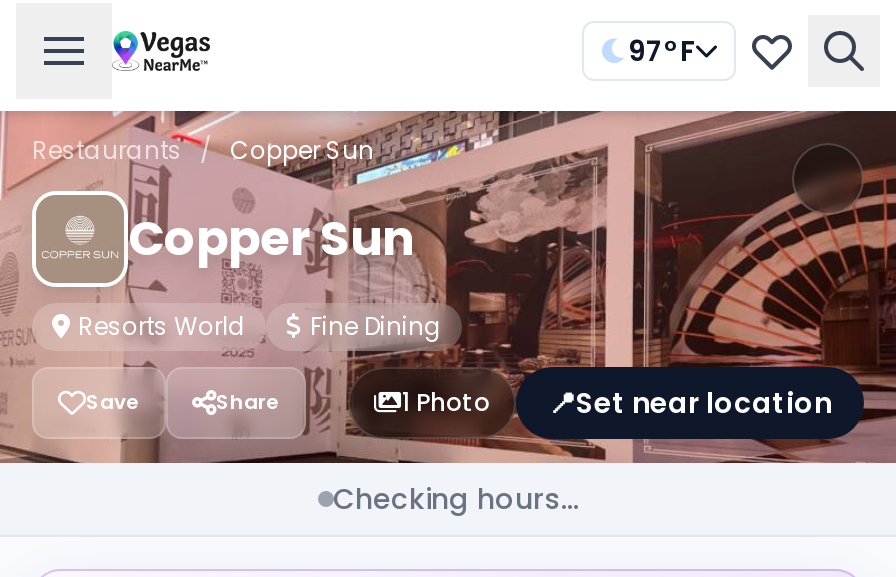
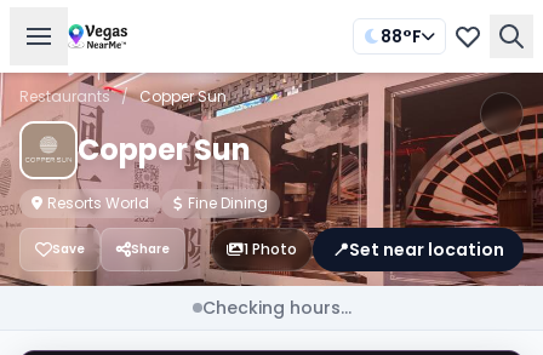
- 97°F
+ 88°F
